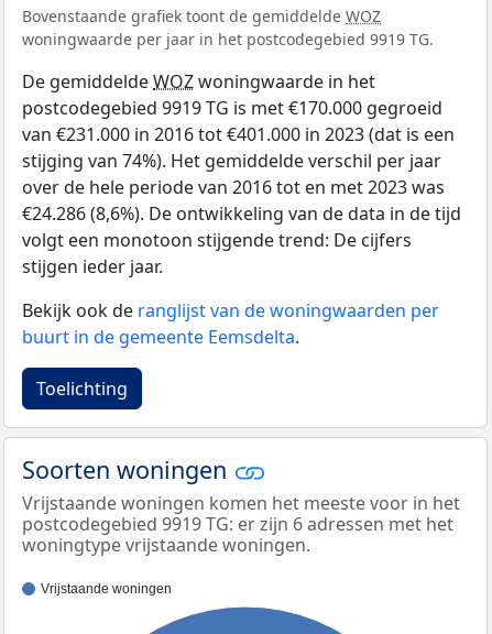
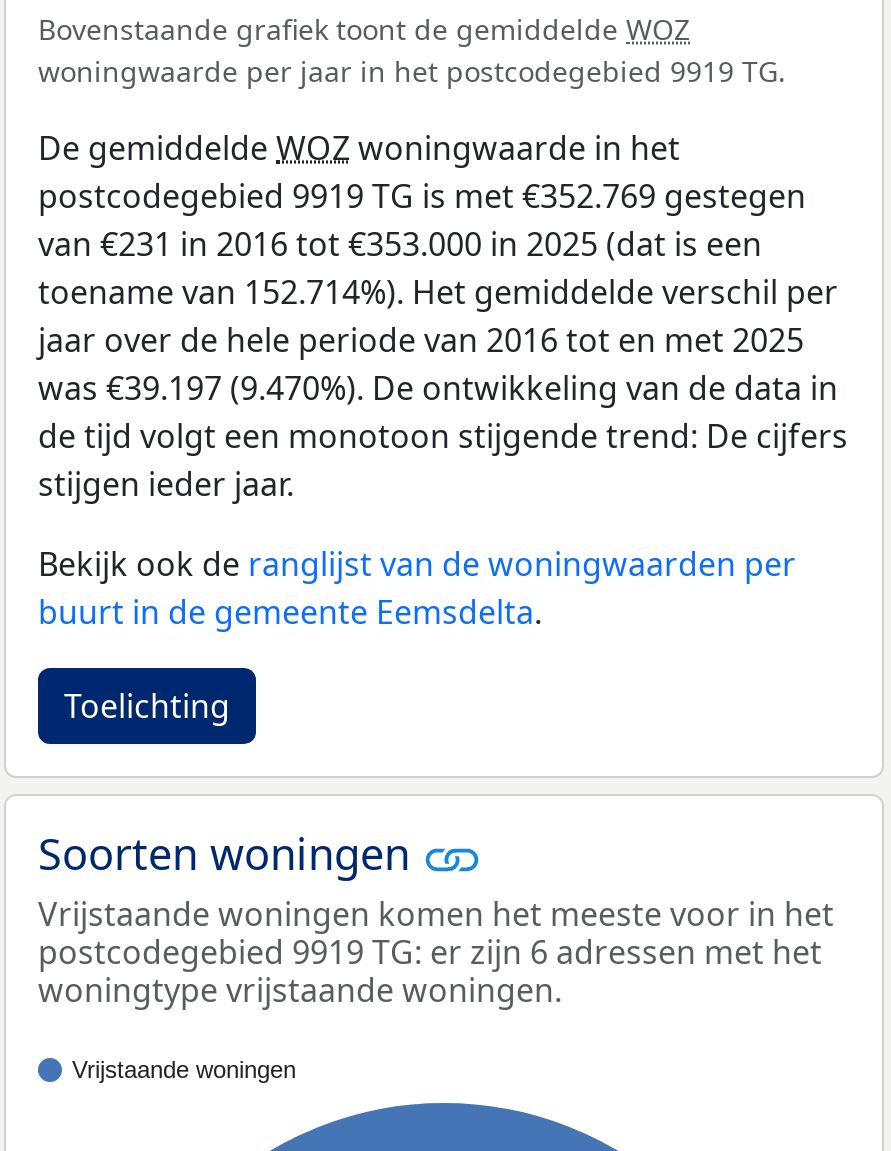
- postcodegebied 9919 TG is met €170.000 gegroeid
- van €231.000 in 2016 tot €401.000 in 2023 (dat is een
- stijging van 74%). Het gemiddelde verschil per jaar
- over de hele periode van 2016 tot en met 2023 was
- €24.286 (8,6%). De ontwikkeling van de data in de tijd
- volgt een monotoon stijgende trend: De cijfers
+ postcodegebied 9919 TG is met €352.769 gestegen
+ van €231 in 2016 tot €353.000 in 2025 (dat is een
+ toename van 152.714%). Het gemiddelde verschil per
+ jaar over de hele periode van 2016 tot en met 2025
+ was €39.197 (9.470%). De ontwikkeling van de data in
+ de tijd volgt een monotoon stijgende trend: De cijfers
